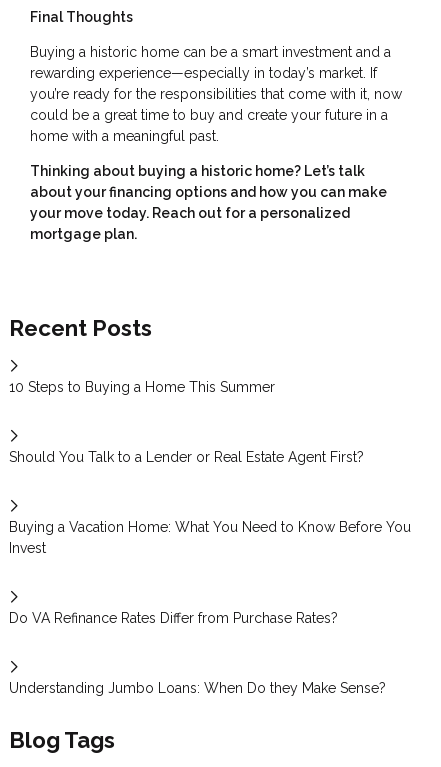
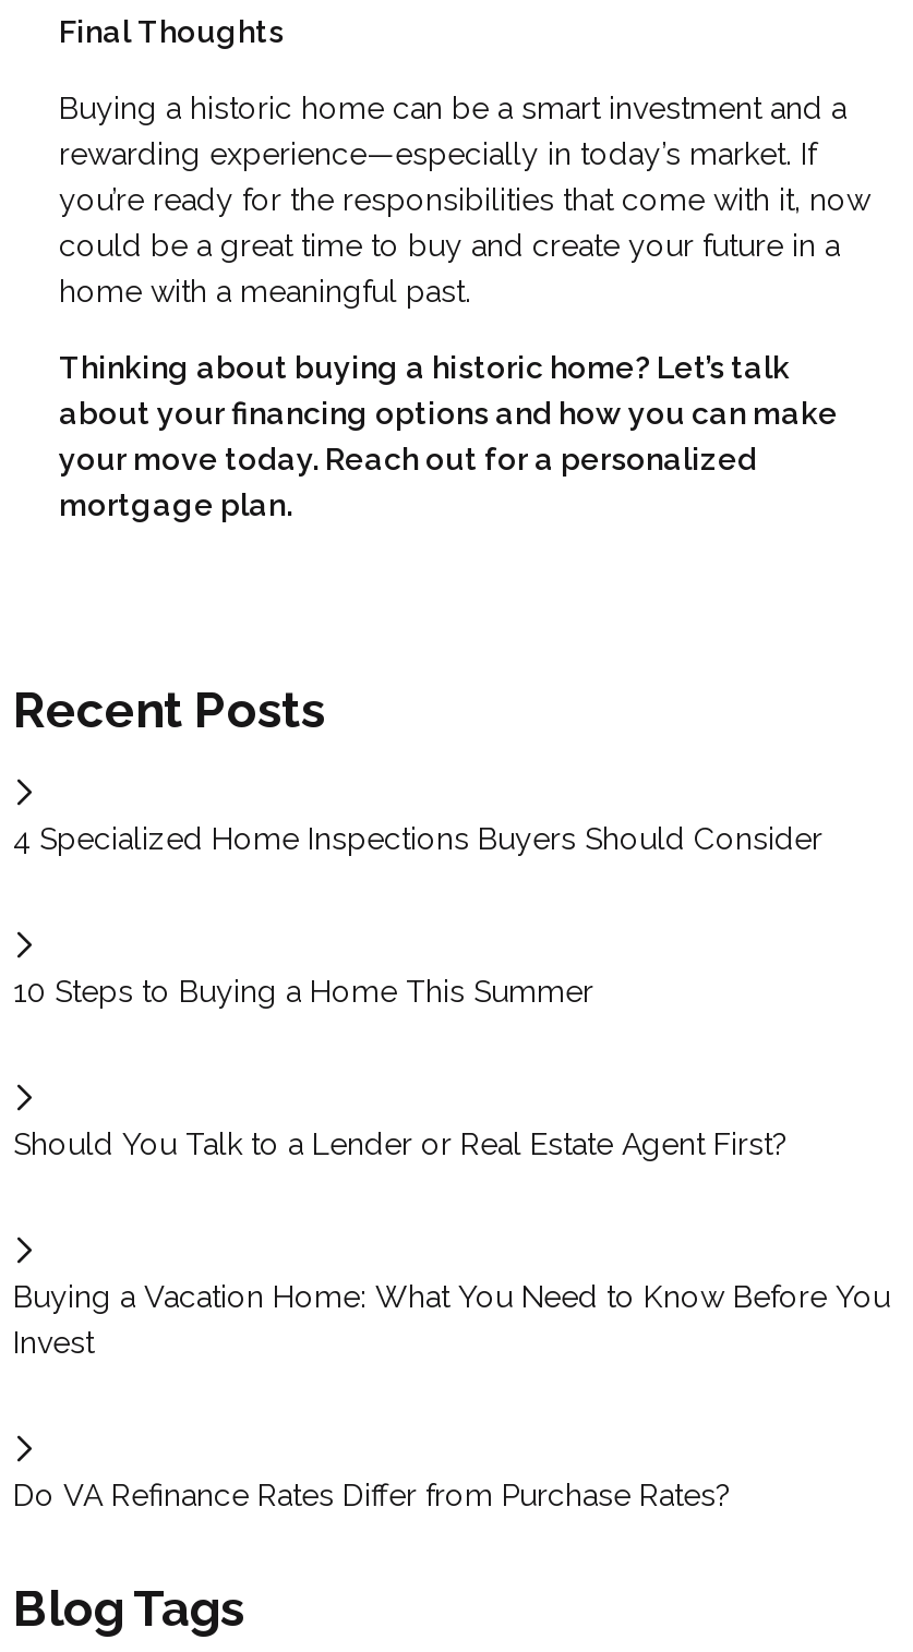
+ 4 Specialized Home Inspections Buyers Should Consider

moved down: 10 Steps to Buying a Home This Summer | Should You Talk to a Lender or Real Estate Agent First? | Buying a Vacation Home: What You Need to Know Before You | Invest | Do VA Refinance Rates Differ from Purchase Rates?

- Understanding Jumbo Loans: When Do they Make Sense?
